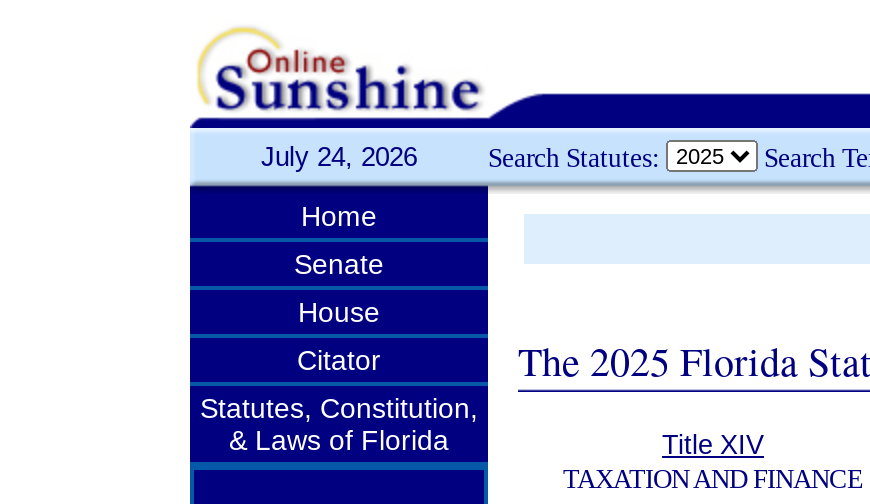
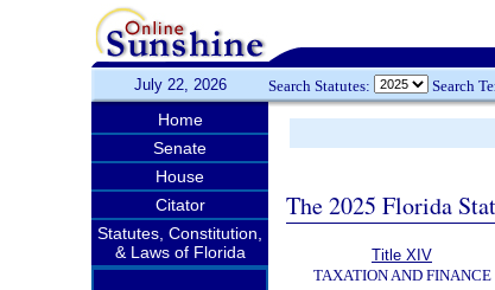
- July 24, 2026
+ July 22, 2026
